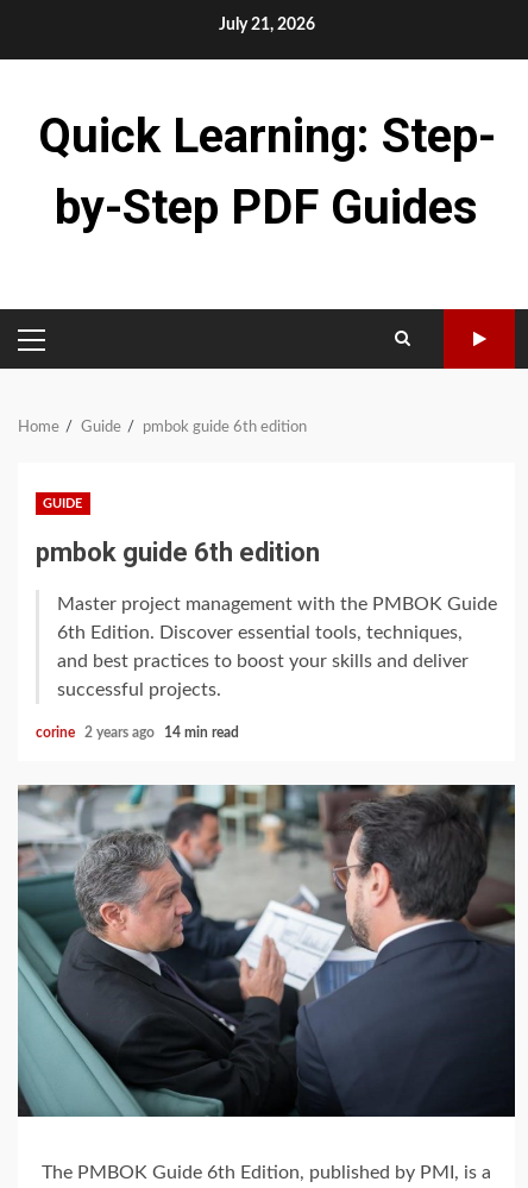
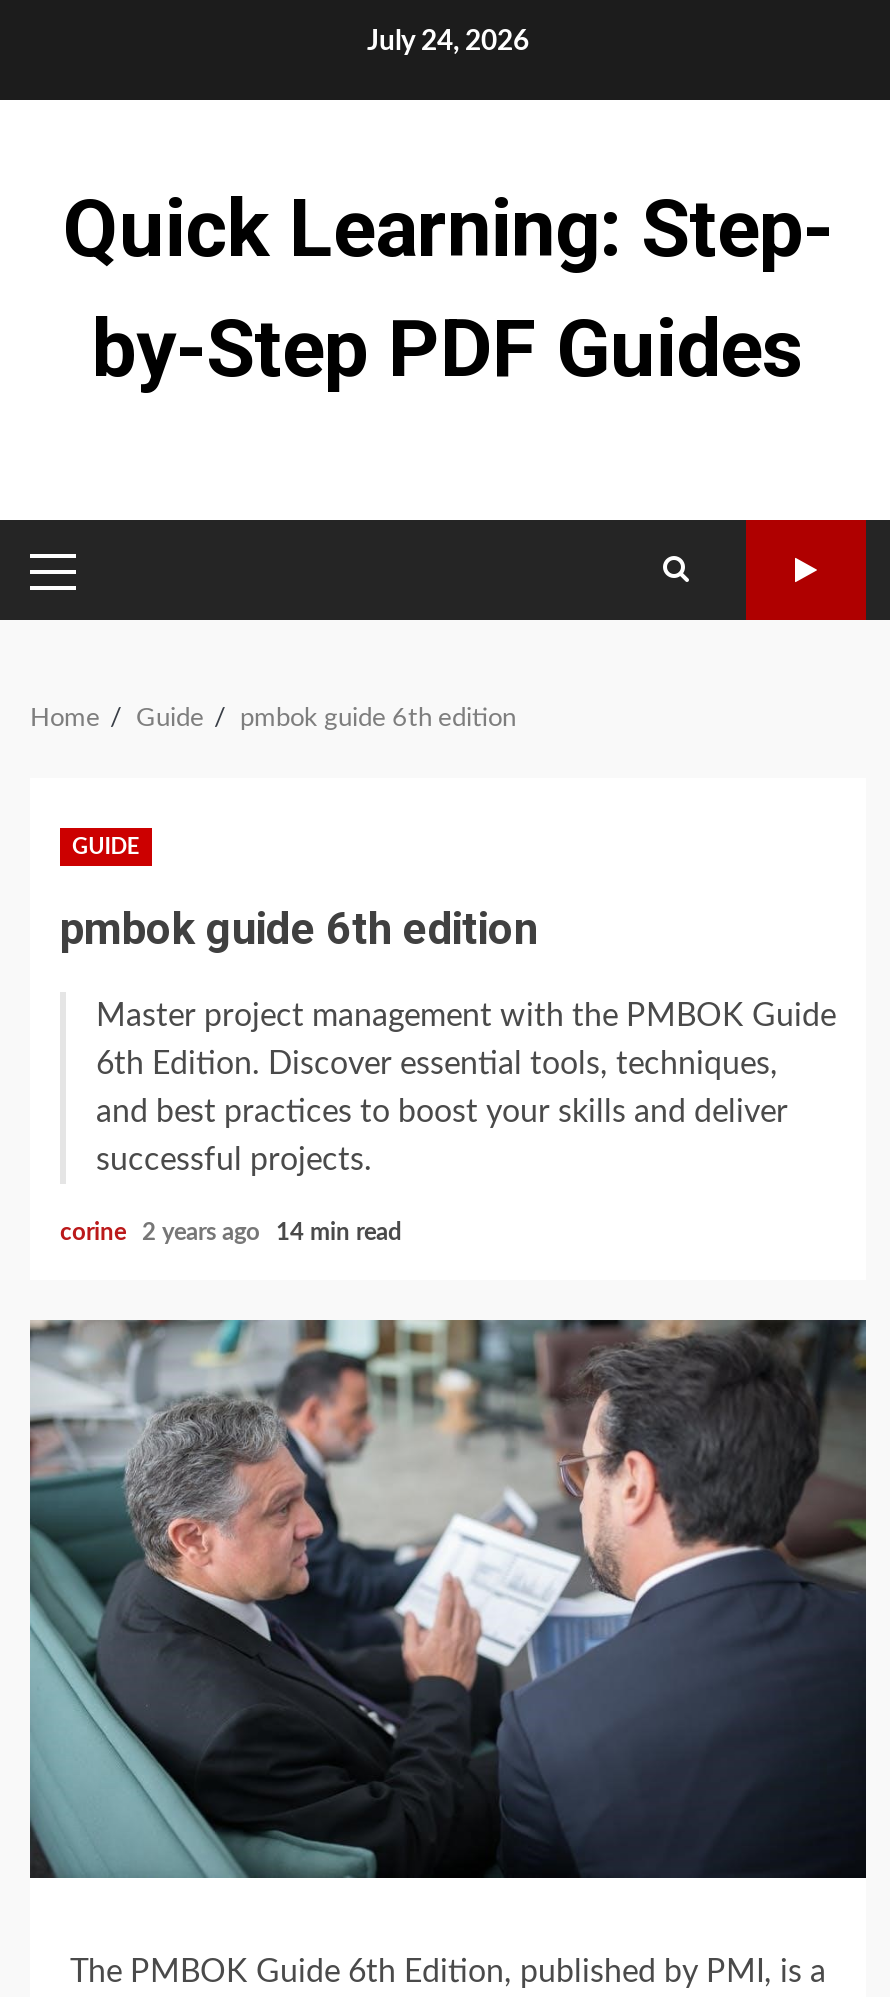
- July 21, 2026
+ July 24, 2026
